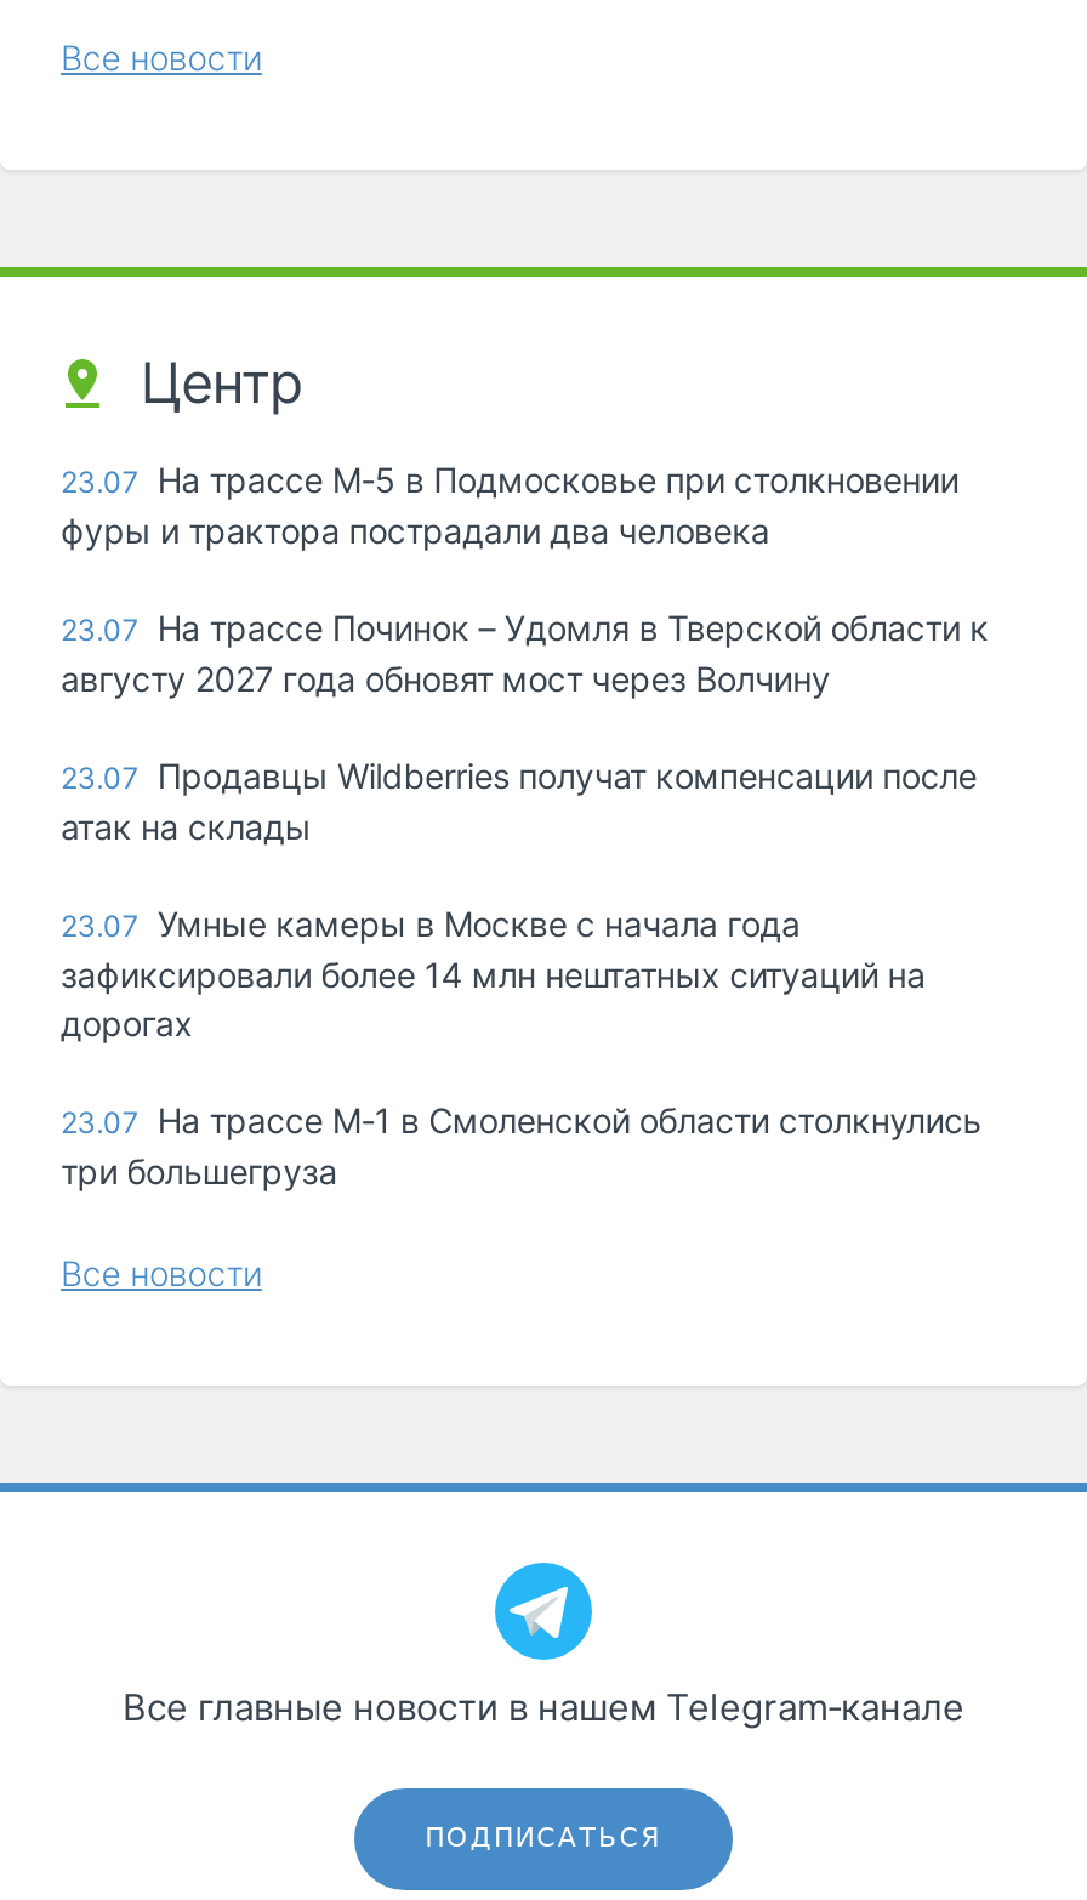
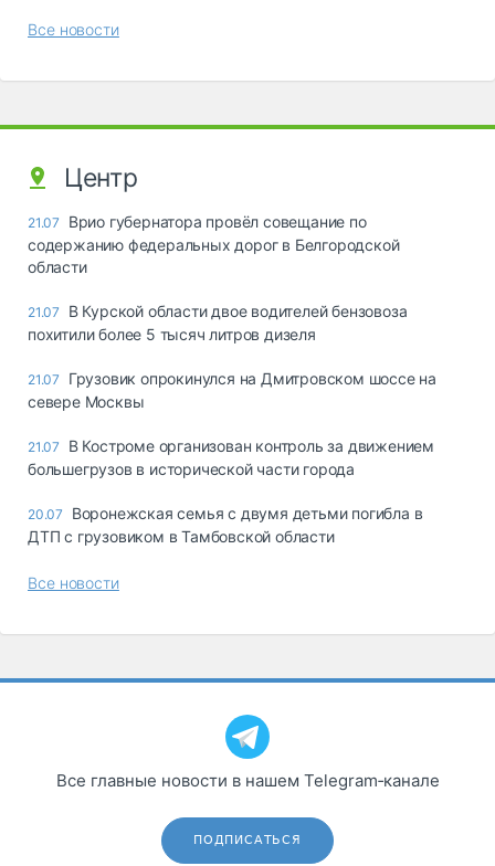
- 23.07 На трассе М-5 в Подмосковье при столкновении
- фуры и трактора пострадали два человека
+ 21.07 Врио губернатора провёл совещание по
+ содержанию федеральных дорог в Белгородской
+ области

- 23.07 На трассе Починок – Удомля в Тверской области к
- августу 2027 года обновят мост через Волчину
+ 21.07 В Курской области двое водителей бензовоза
+ похитили более 5 тысяч литров дизеля

- 23.07 Продавцы Wildberries получат компенсации после
- атак на склады
+ 21.07 Грузовик опрокинулся на Дмитровском шоссе на
+ севере Москвы

- 23.07 Умные камеры в Москве с начала года
- зафиксировали более 14 млн нештатных ситуаций на
- дорогах
+ 21.07 В Костроме организован контроль за движением
+ большегрузов в исторической части города

- 23.07 На трассе М-1 в Смоленской области столкнулись
- три большегруза
+ 20.07 Воронежская семья с двумя детьми погибла в
+ ДТП с грузовиком в Тамбовской области
